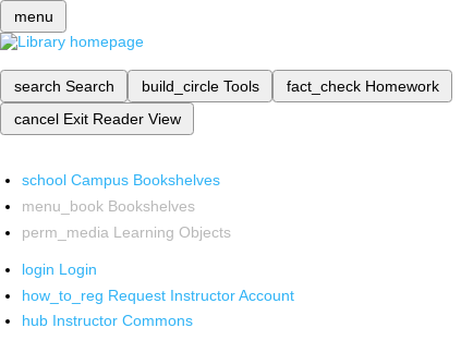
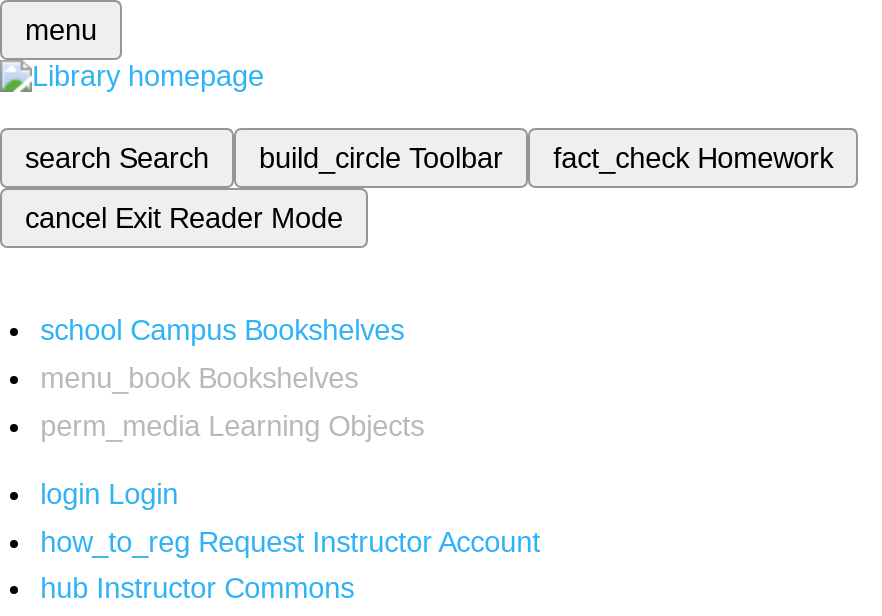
- build_circle Tools
+ build_circle Toolbar

- cancel Exit Reader View
+ cancel Exit Reader Mode
